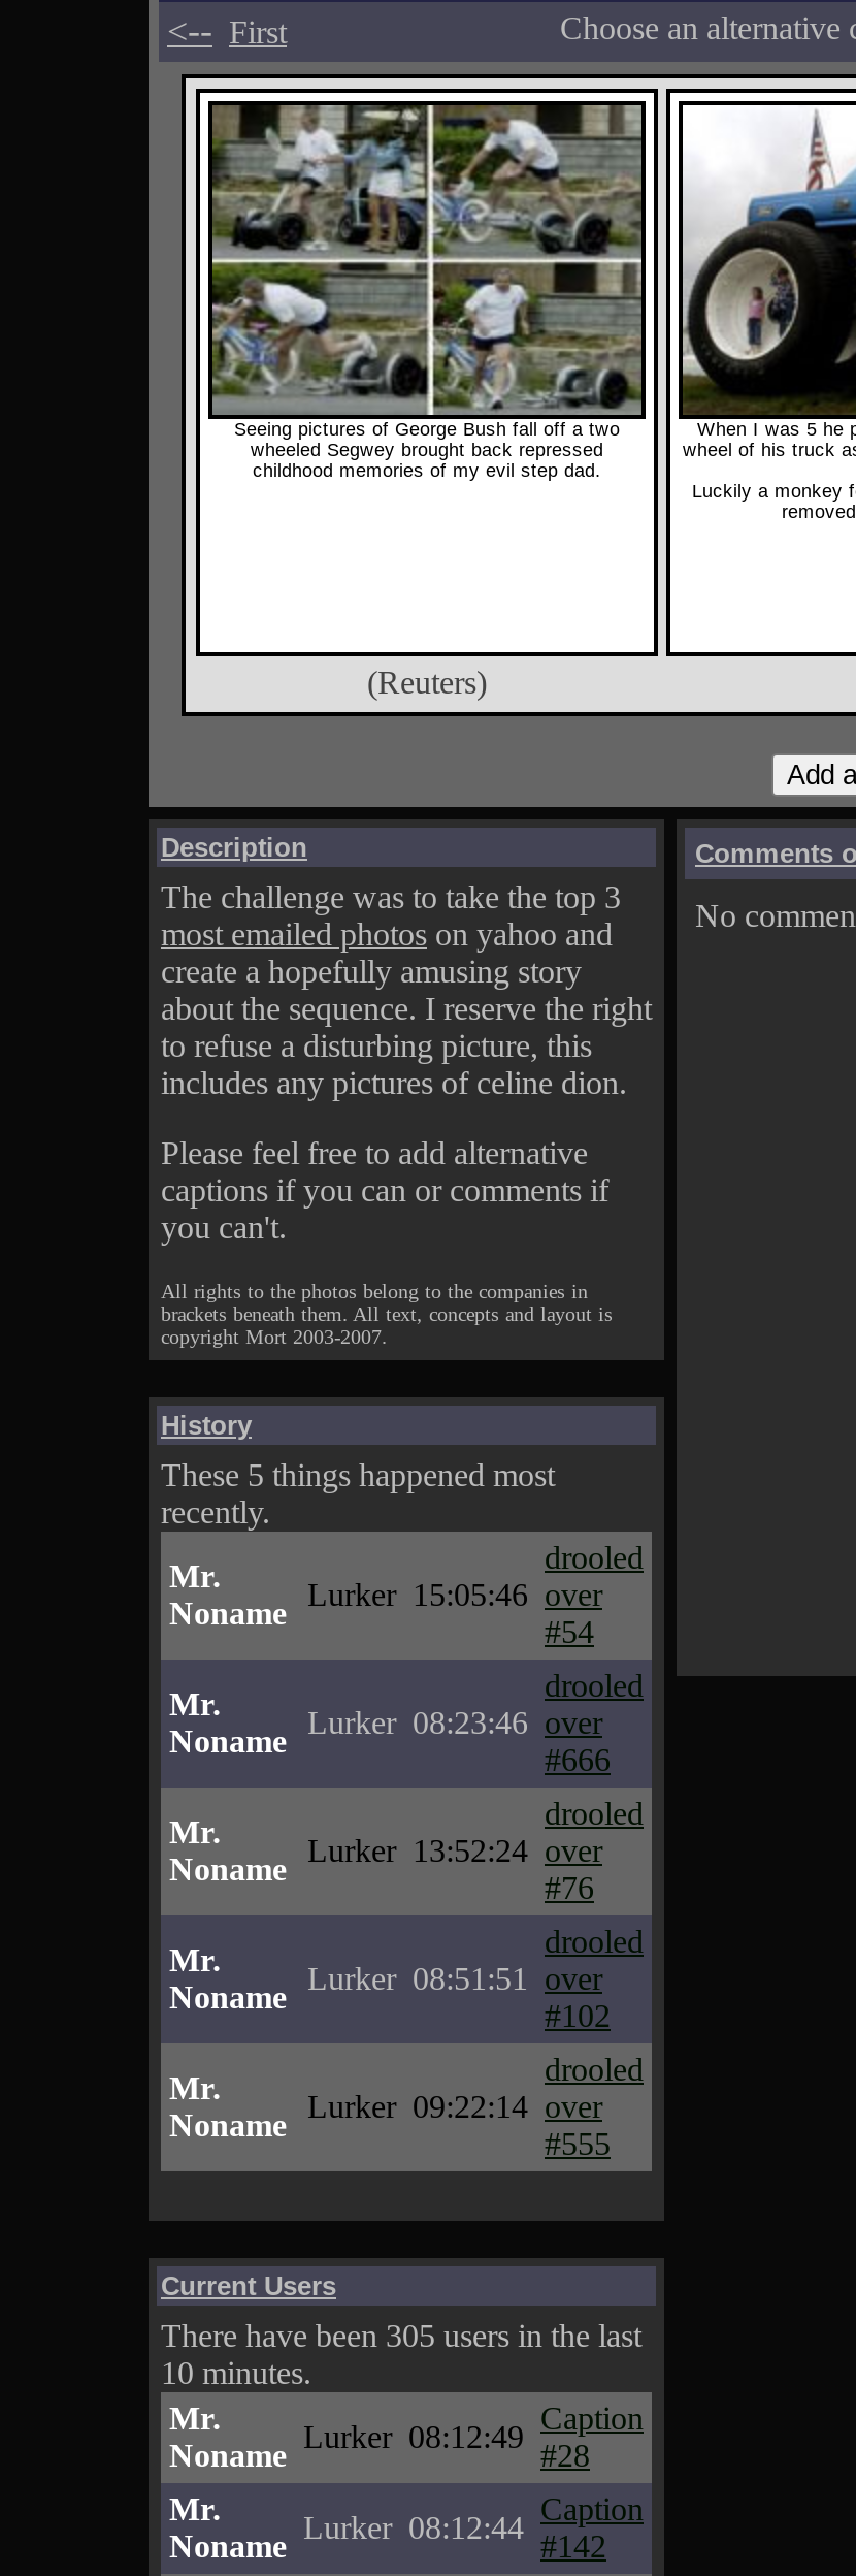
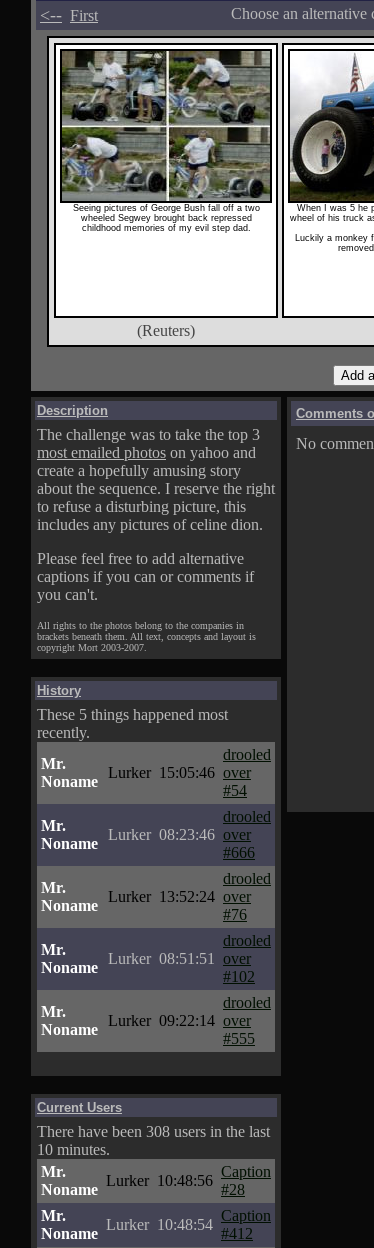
- There have been 305 users in the last
+ There have been 308 users in the last

- Lurker 08:12:49
+ Lurker 10:48:56

- Lurker 08:12:44
+ Lurker 10:48:54

- #142
+ #412
